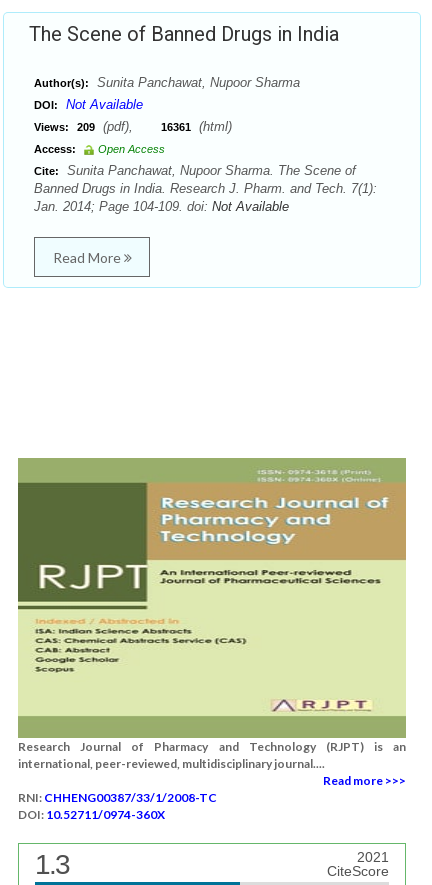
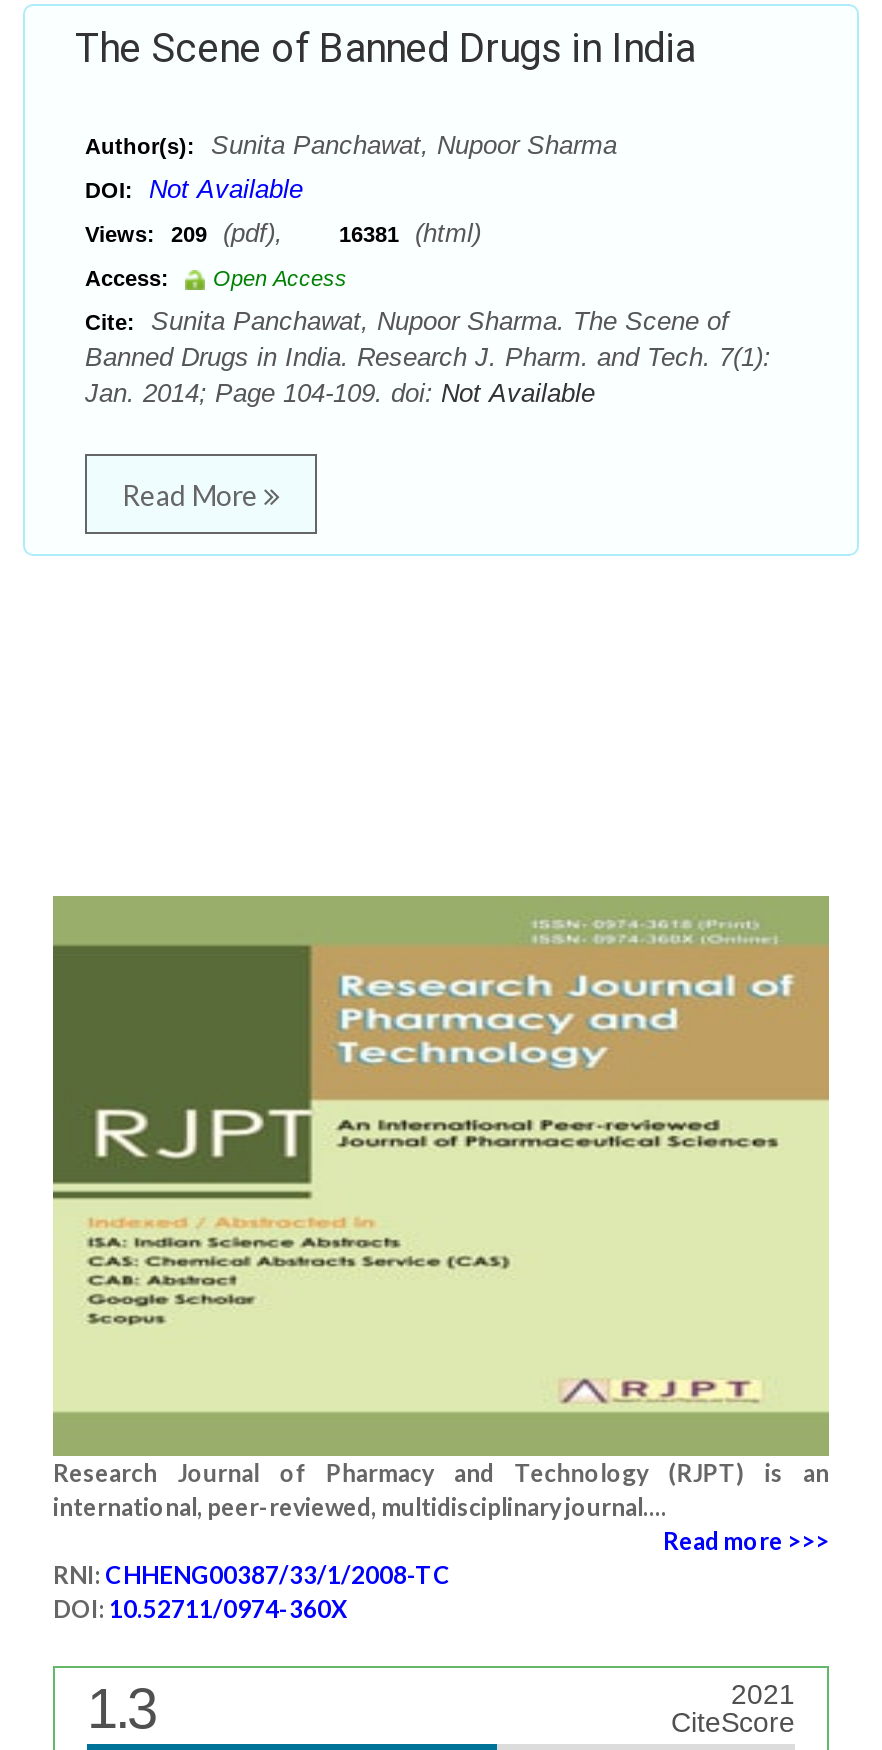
- Views: 209 (pdf), 16361 (html)
+ Views: 209 (pdf), 16381 (html)
